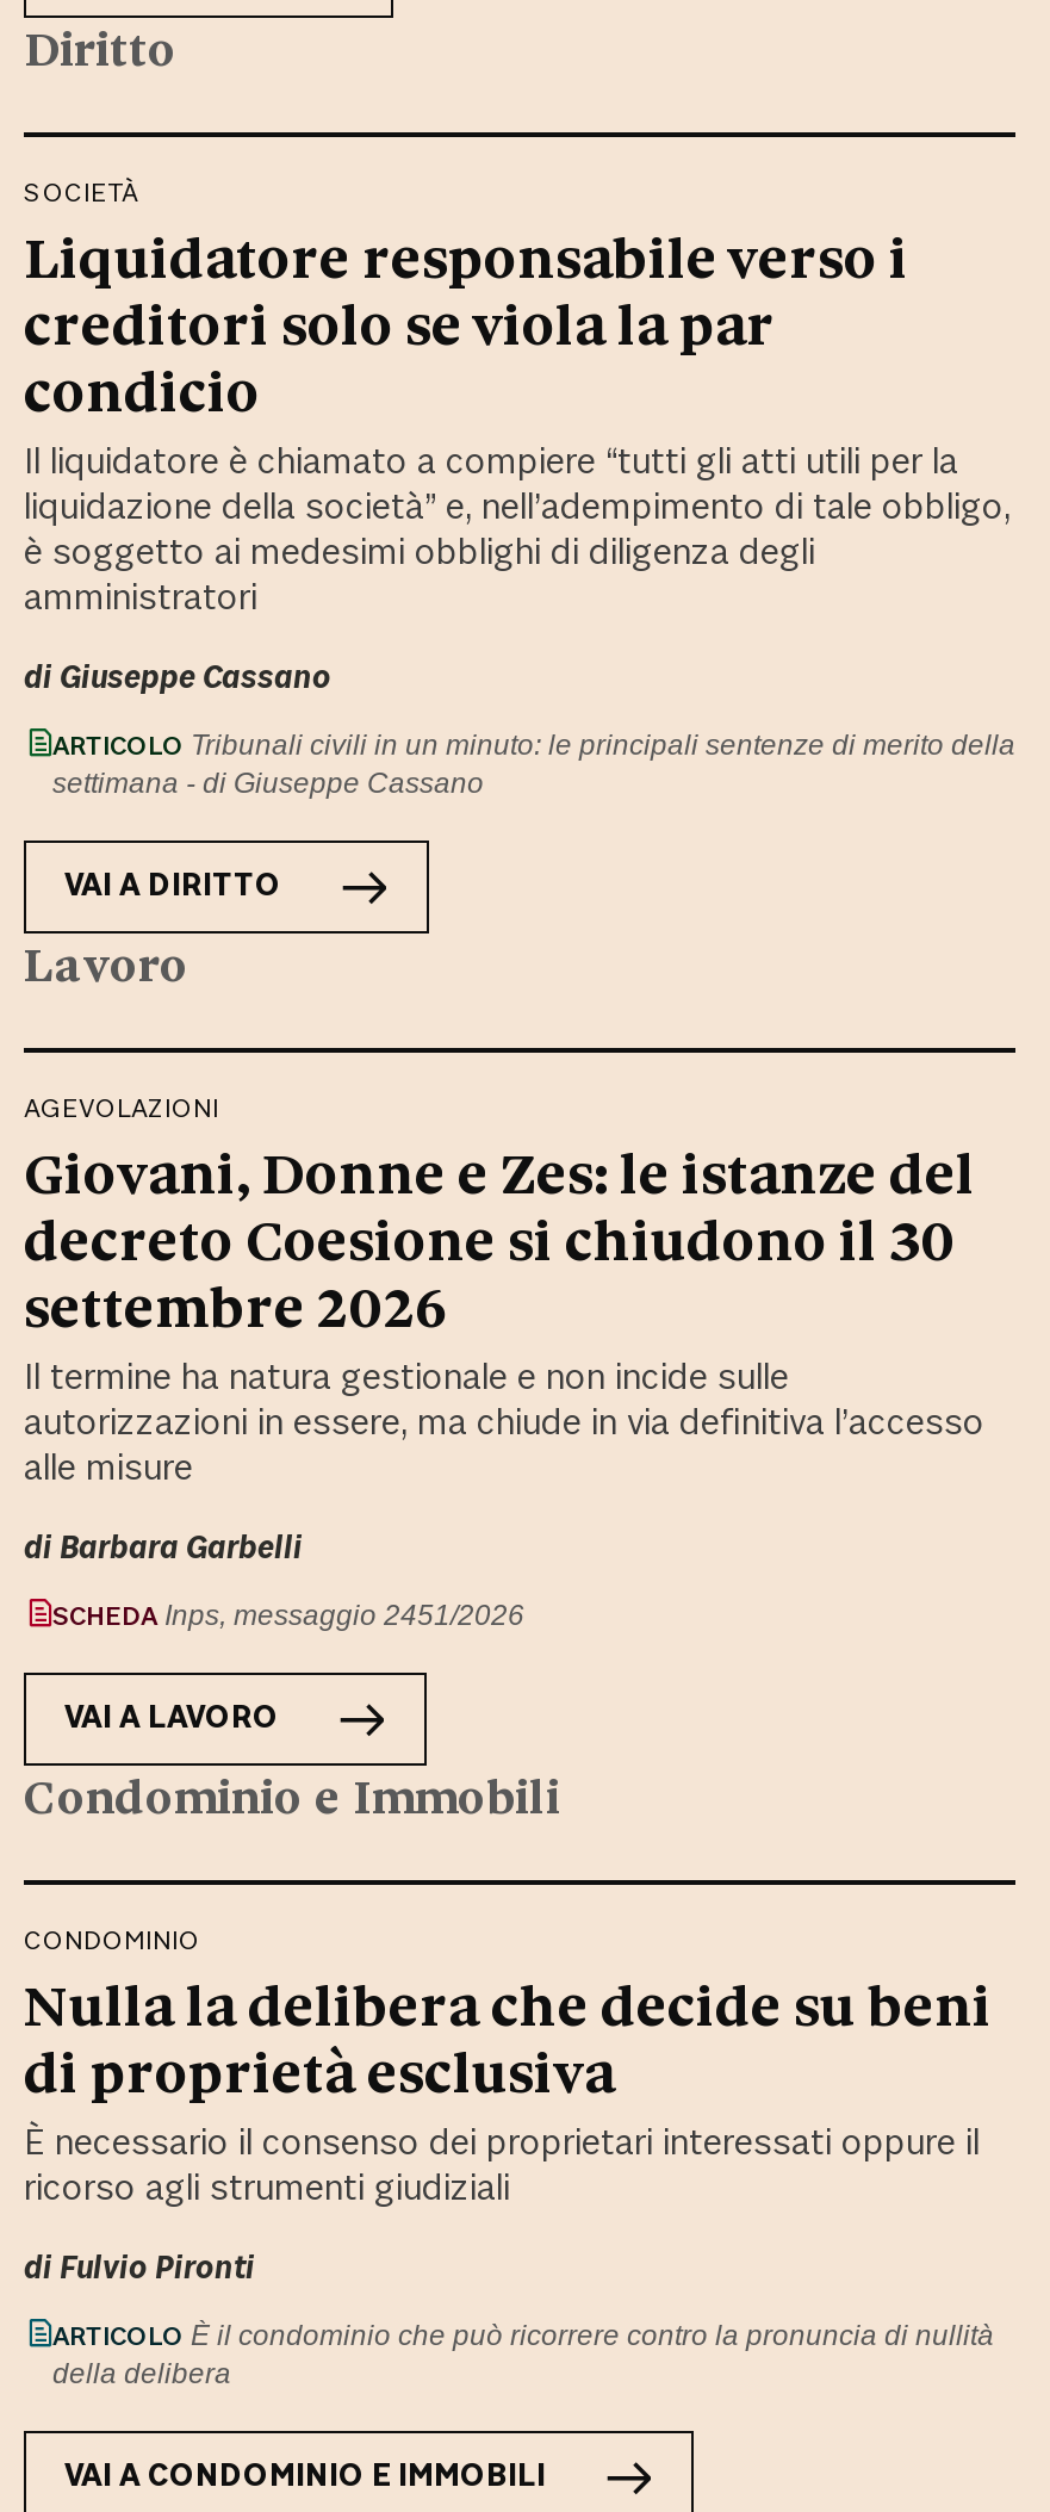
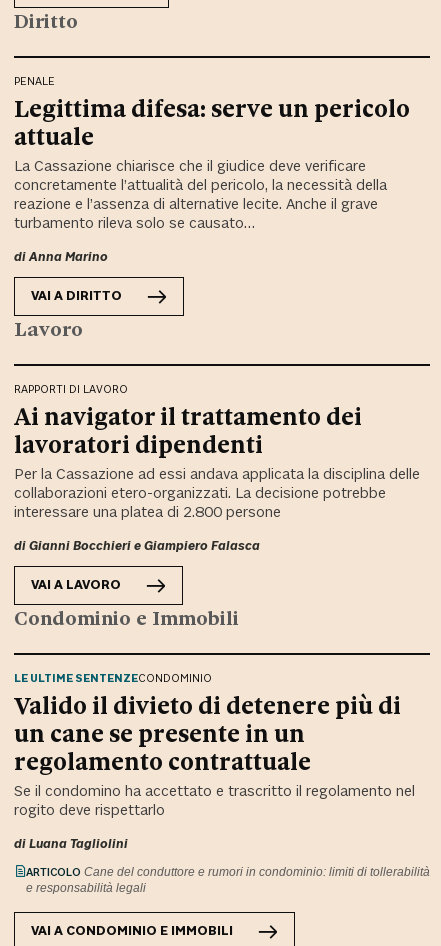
- SOCIETÀ
- Liquidatore responsabile verso i
- creditori solo se viola la par
- condicio
- Il liquidatore è chiamato a compiere “tutti gli atti utili per la
- liquidazione della società” e, nell’adempimento di tale obbligo,
- è soggetto ai medesimi obblighi di diligenza degli
- amministratori
- di Giuseppe Cassano
- ARTICOLO Tribunali civili in un minuto: le principali sentenze di merito della
- settimana - di Giuseppe Cassano
+ PENALE
+ Legittima difesa: serve un pericolo
+ attuale
+ La Cassazione chiarisce che il giudice deve verificare
+ concretamente l’attualità del pericolo, la necessità della
+ reazione e l’assenza di alternative lecite. Anche il grave
+ turbamento rileva solo se causato…
+ di Anna Marino

- AGEVOLAZIONI
- Giovani, Donne e Zes: le istanze del
- decreto Coesione si chiudono il 30
- settembre 2026
- Il termine ha natura gestionale e non incide sulle
- autorizzazioni in essere, ma chiude in via definitiva l’accesso
- alle misure
- di Barbara Garbelli
- SCHEDA Inps, messaggio 2451/2026
+ RAPPORTI DI LAVORO
+ Ai navigator il trattamento dei
+ lavoratori dipendenti
+ Per la Cassazione ad essi andava applicata la disciplina delle
+ collaborazioni etero-organizzati. La decisione potrebbe
+ interessare una platea di 2.800 persone
+ di Gianni Bocchieri e Giampiero Falasca

moved up: VAI A LAVORO | Condominio e Immobili

- CONDOMINIO
- Nulla la delibera che decide su beni
- di proprietà esclusiva
- È necessario il consenso dei proprietari interessati oppure il
- ricorso agli strumenti giudiziali
+ LE ULTIME SENTENZECONDOMINIO
+ Valido il divieto di detenere più di
+ un cane se presente in un
+ regolamento contrattuale
+ Se il condomino ha accettato e trascritto il regolamento nel
+ rogito deve rispettarlo

- di Fulvio Pironti
+ di Luana Tagliolini

- ARTICOLO È il condominio che può ricorrere contro la pronuncia di nullità
- della delibera
+ ARTICOLO Cane del conduttore e rumori in condominio: limiti di tollerabilità
+ e responsabilità legali
